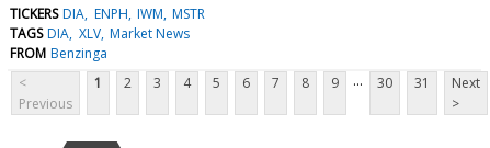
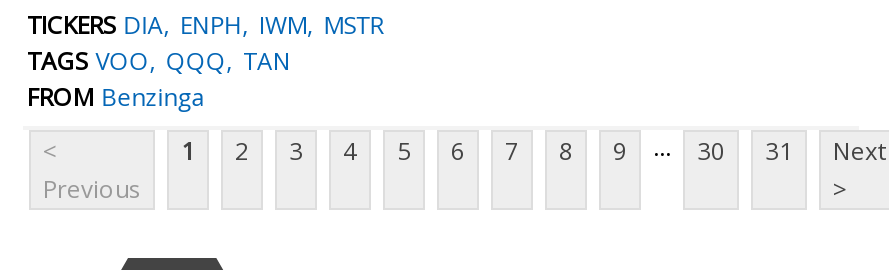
- TAGS DIA XLV Market News
+ TAGS VOO QQQ TAN
